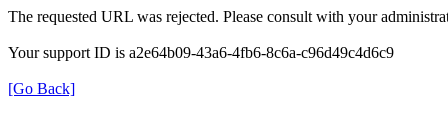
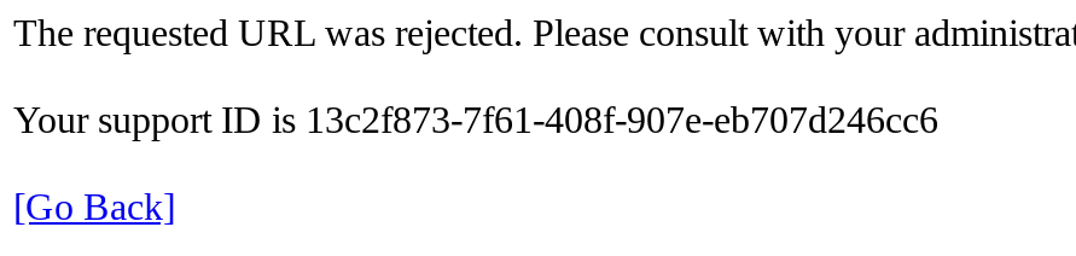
- Your support ID is a2e64b09-43a6-4fb6-8c6a-c96d49c4d6c9
+ Your support ID is 13c2f873-7f61-408f-907e-eb707d246cc6
